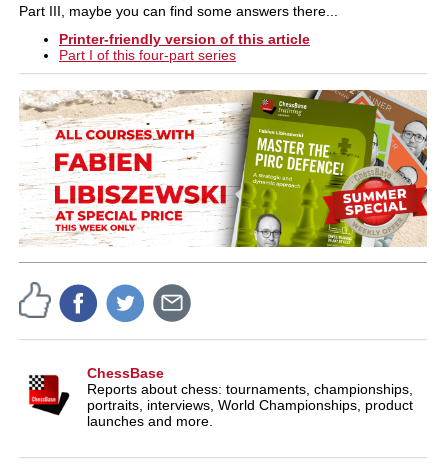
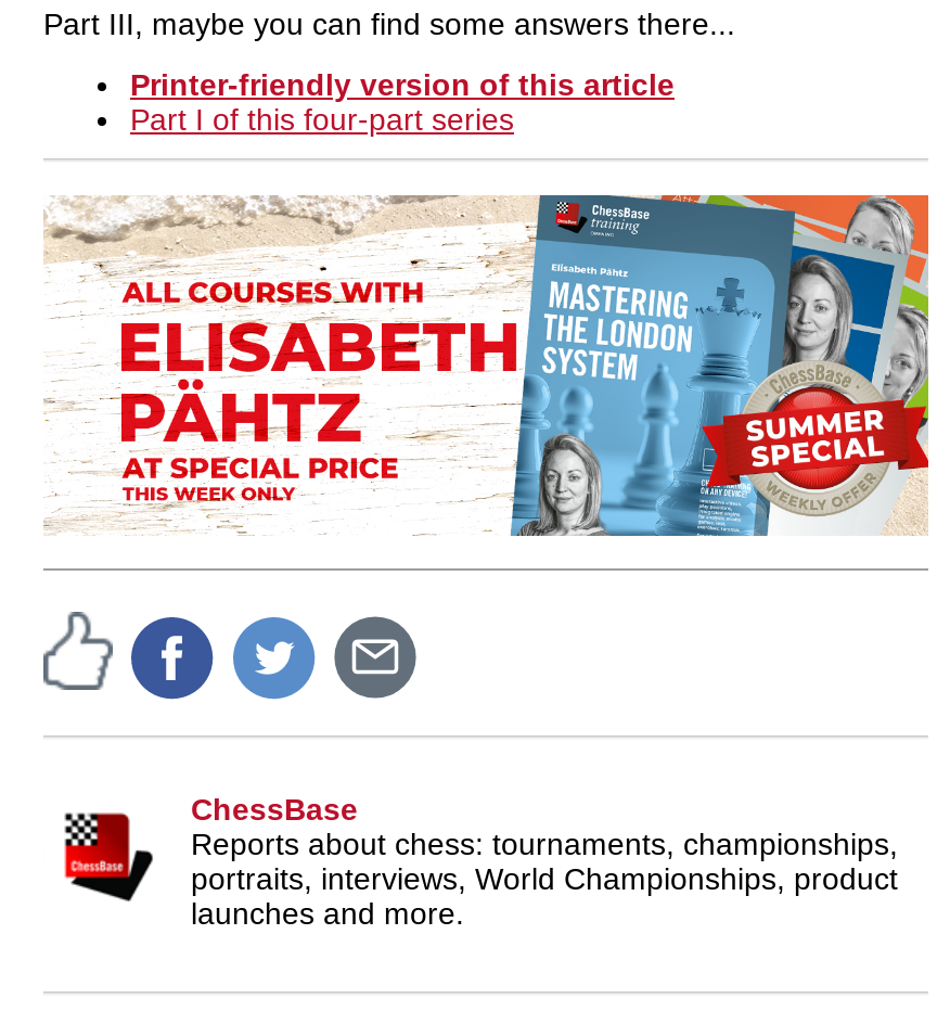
- [image]
+ [image]
